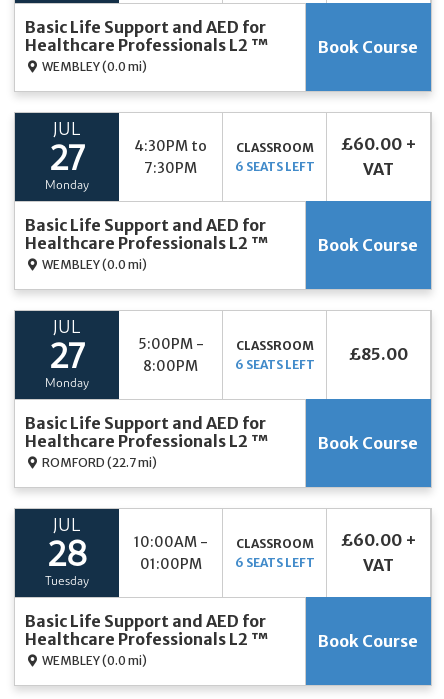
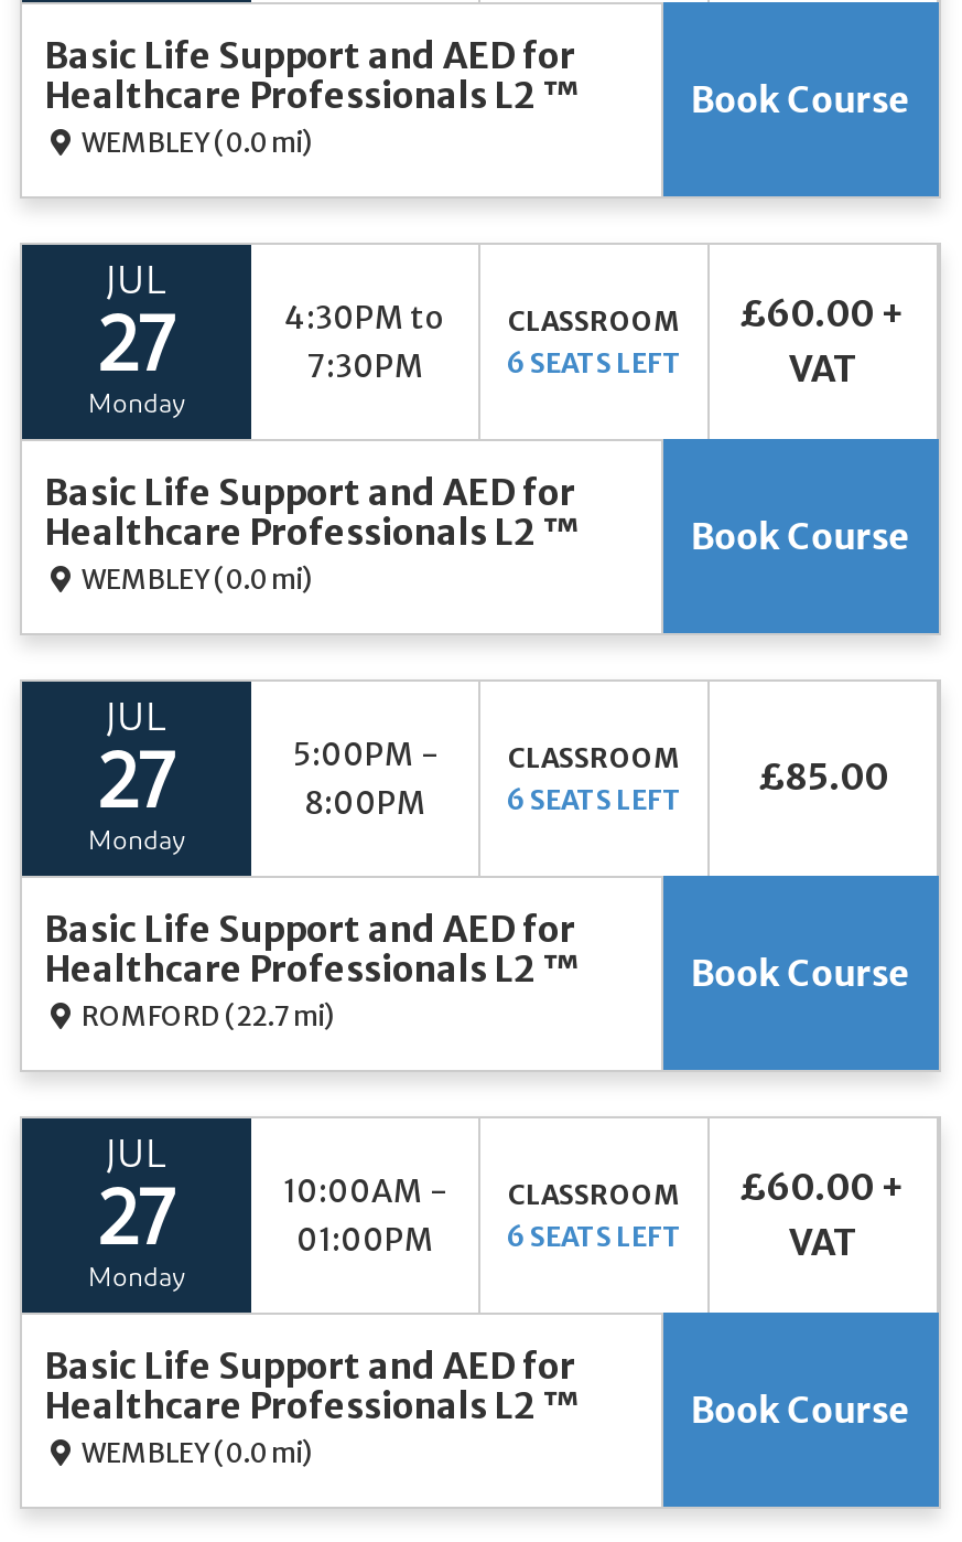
- 28
- Tuesday
+ 27
+ Monday
